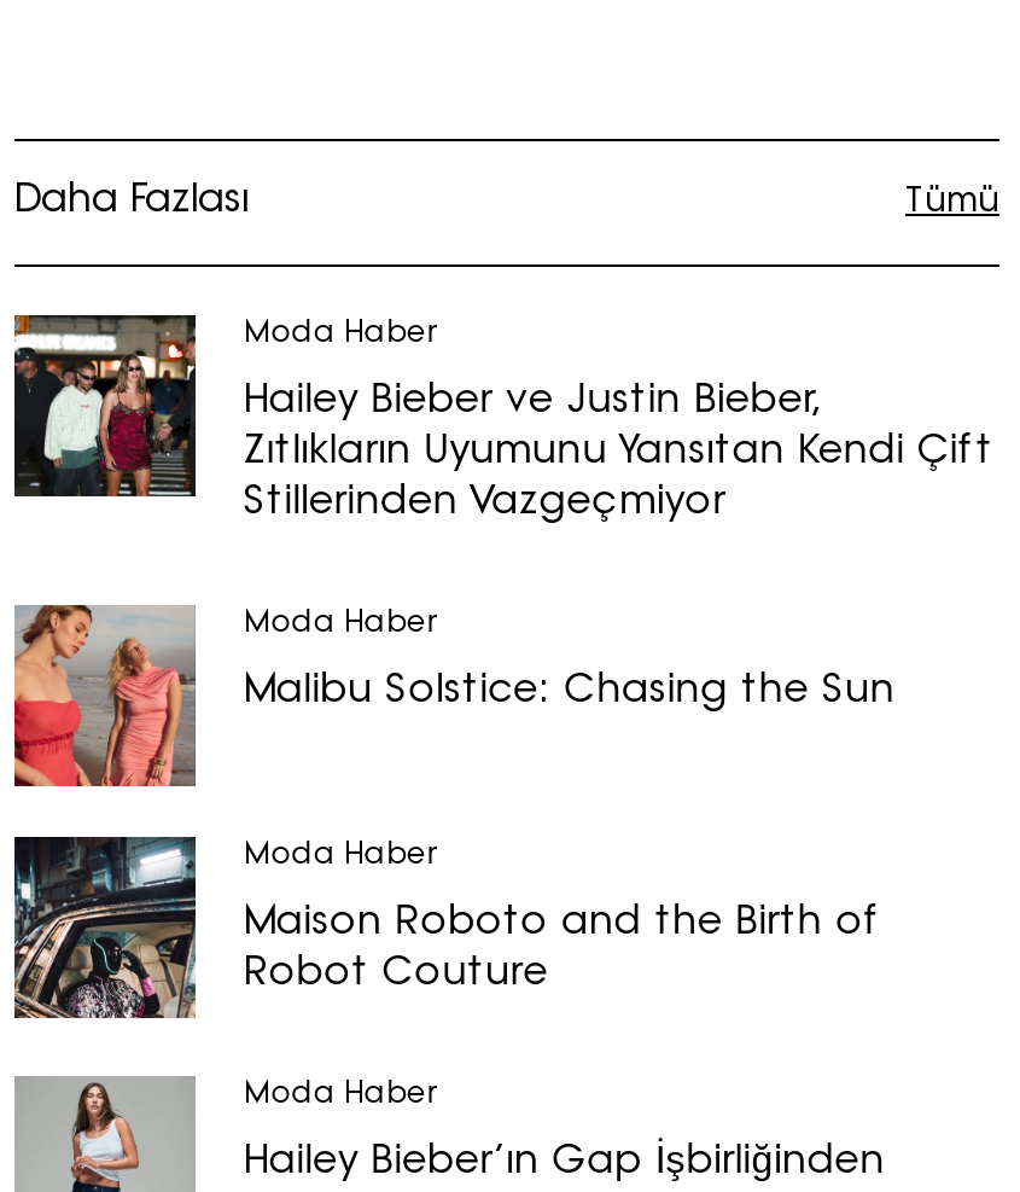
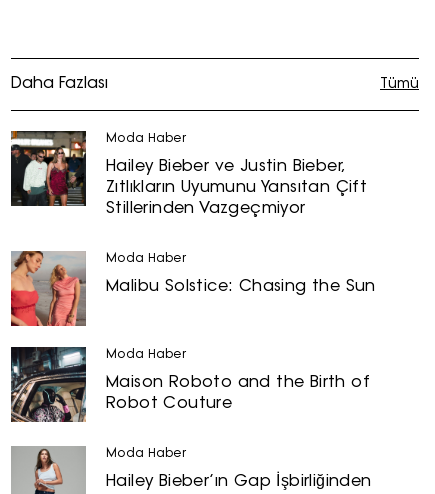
- Zıtlıkların Uyumunu Yansıtan Kendi Çift
+ Zıtlıkların Uyumunu Yansıtan Çift
